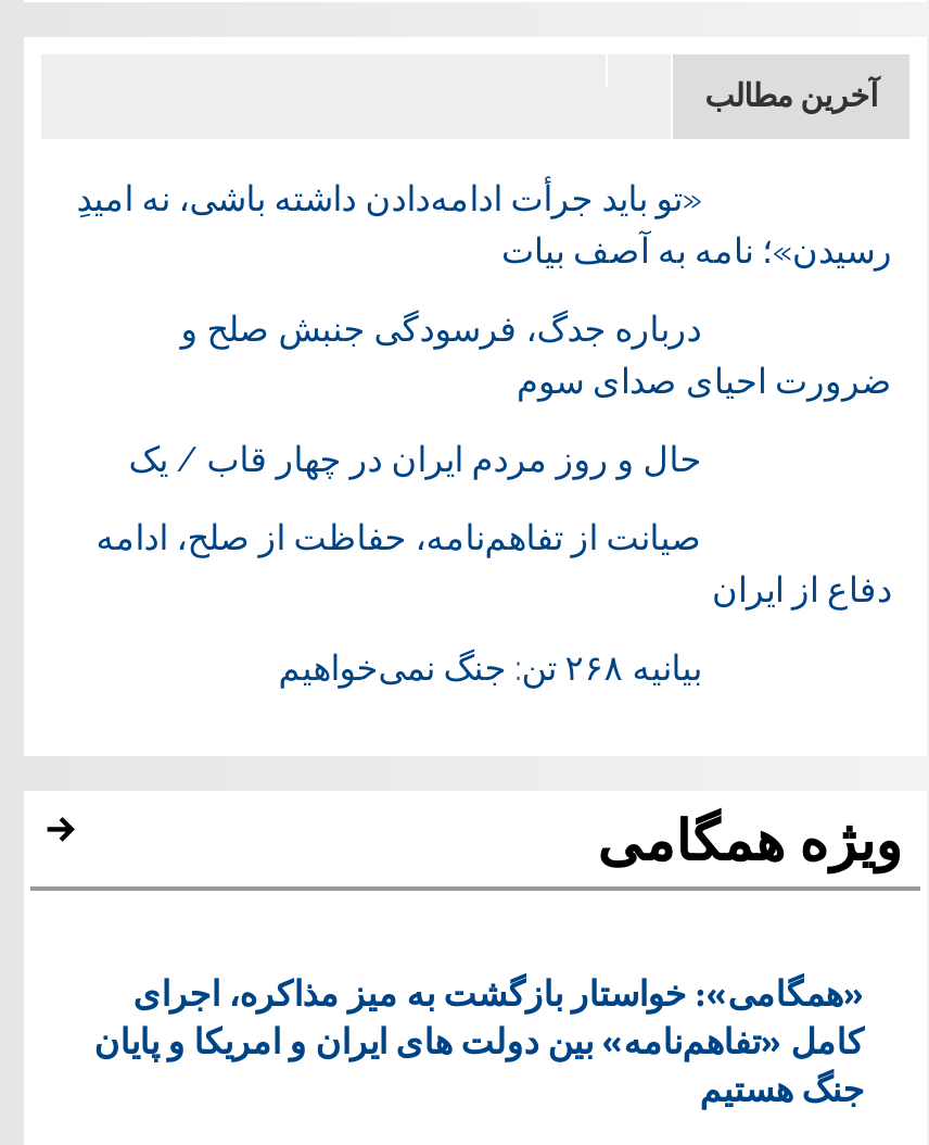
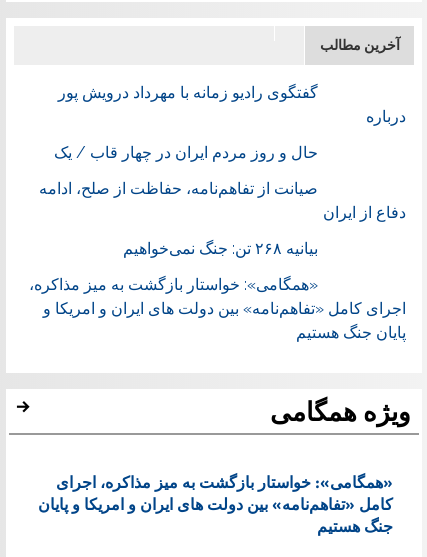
- «تو باید جرأت ادامه‌دادن داشته باشی، نه امیدِ
- رسیدن»؛ نامه به آصف بیات
- درباره جدگ، فرسودگی جنبش صلح و
- ضرورت احیای صدای سوم
+ گفتگوی رادیو زمانه با مهرداد درویش پور
+ درباره

moved up: حال و روز مردم ایران در چهار قاب / یک | صیانت از تفاهم‌نامه، حفاظت از صلح، ادامه | دفاع از ایران

+ «همگامی»: خواستار بازگشت به میز مذاکره،
+ اجرای کامل «تفاهم‌نامه» بین دولت های ایران و امریکا و
+ پایان جنگ هستیم
